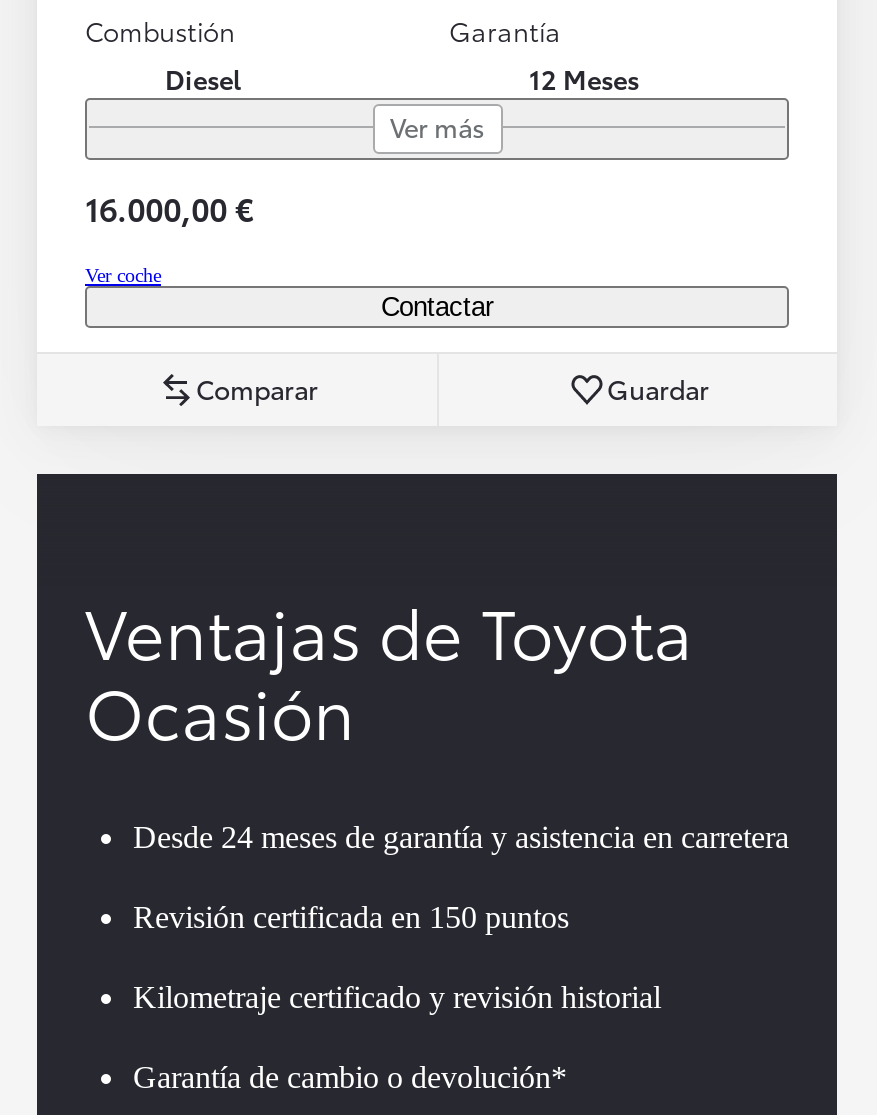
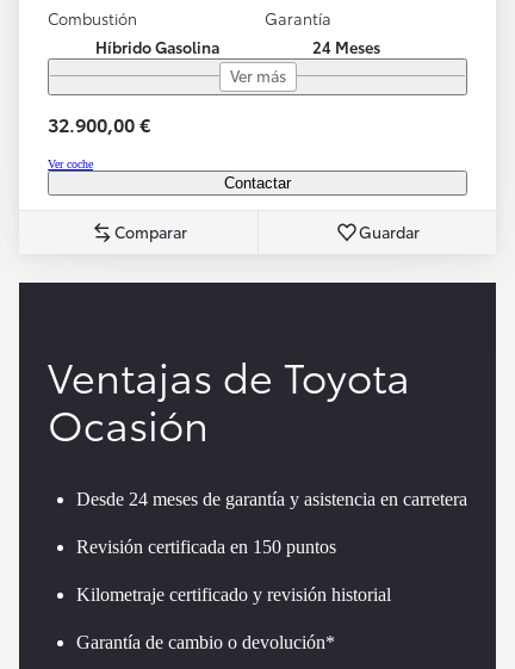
- Diesel
+ Híbrido Gasolina

- 12 Meses
+ 24 Meses

- 16.000,00 €
+ 32.900,00 €
